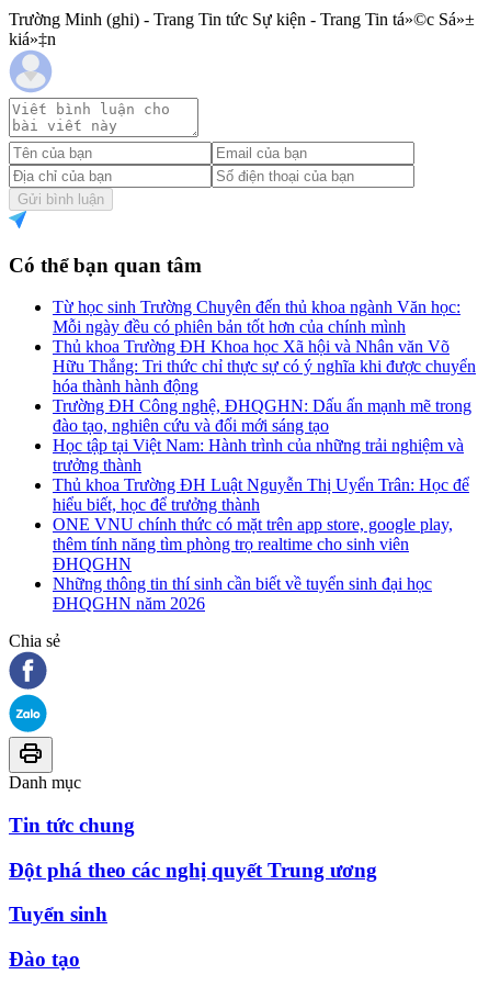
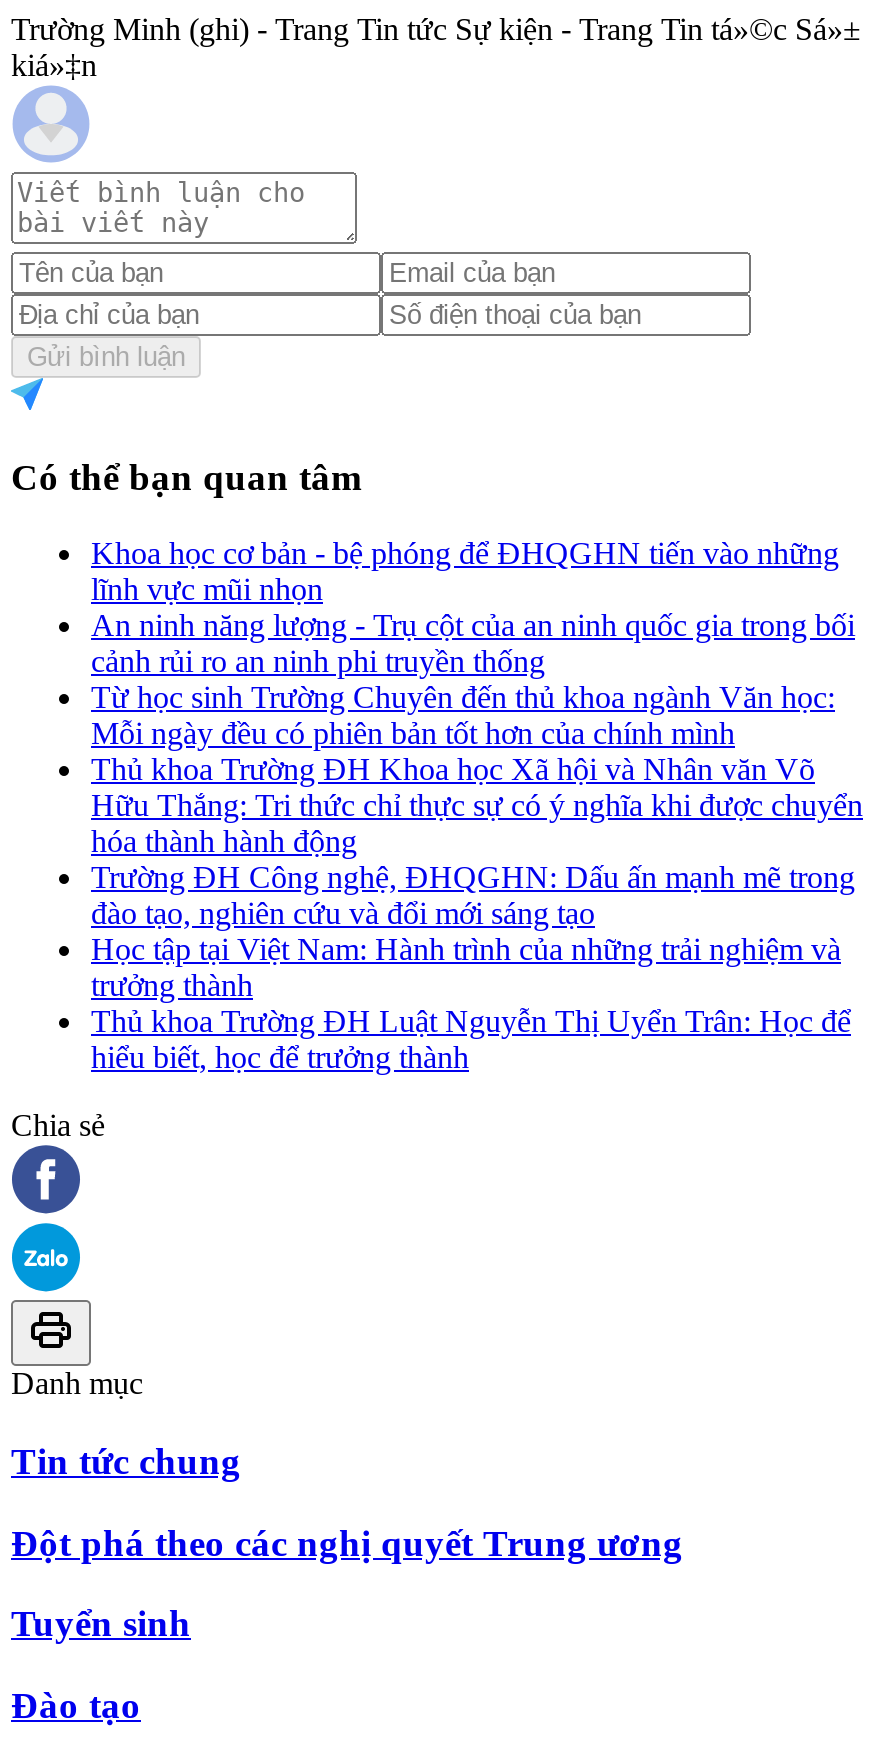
+ Khoa học cơ bản - bệ phóng để ĐHQGHN tiến vào những
+ lĩnh vực mũi nhọn
+ An ninh năng lượng - Trụ cột của an ninh quốc gia trong bối
+ cảnh rủi ro an ninh phi truyền thống

moved down: Từ học sinh Trường Chuyên đến thủ khoa ngành Văn học: | Mỗi ngày đều có phiên bản tốt hơn của chính mình | Thủ khoa Trường ĐH Khoa học Xã hội và Nhân văn Võ | ... | Thủ khoa Trường ĐH Luật Nguyễn Thị Uyển Trân: Học để | hiểu biết, học để trưởng thành

- ONE VNU chính thức có mặt trên app store, google play,
- thêm tính năng tìm phòng trọ realtime cho sinh viên
- ĐHQGHN
- Những thông tin thí sinh cần biết về tuyển sinh đại học
- ĐHQGHN năm 2026
